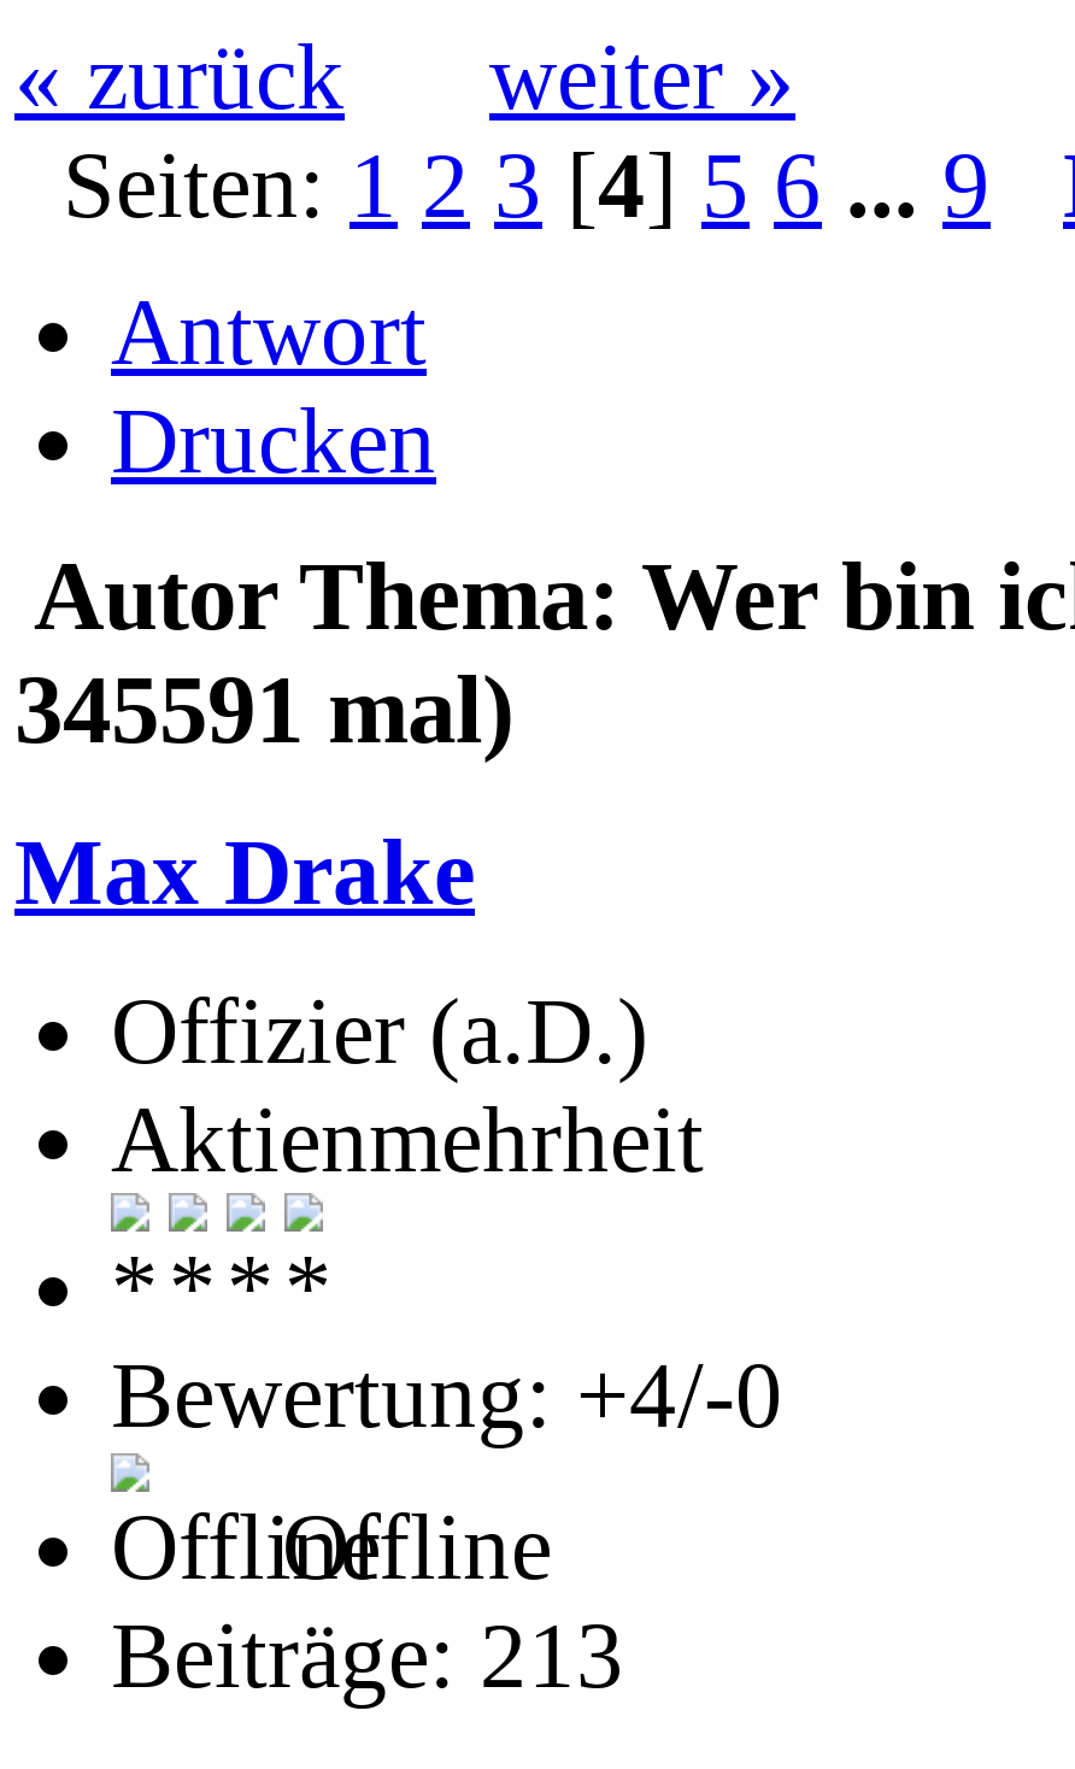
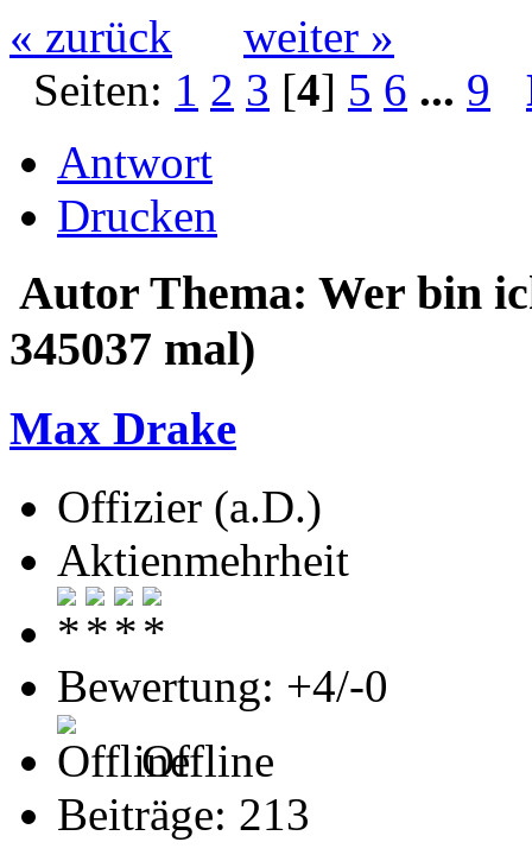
- 345591 mal)
+ 345037 mal)
